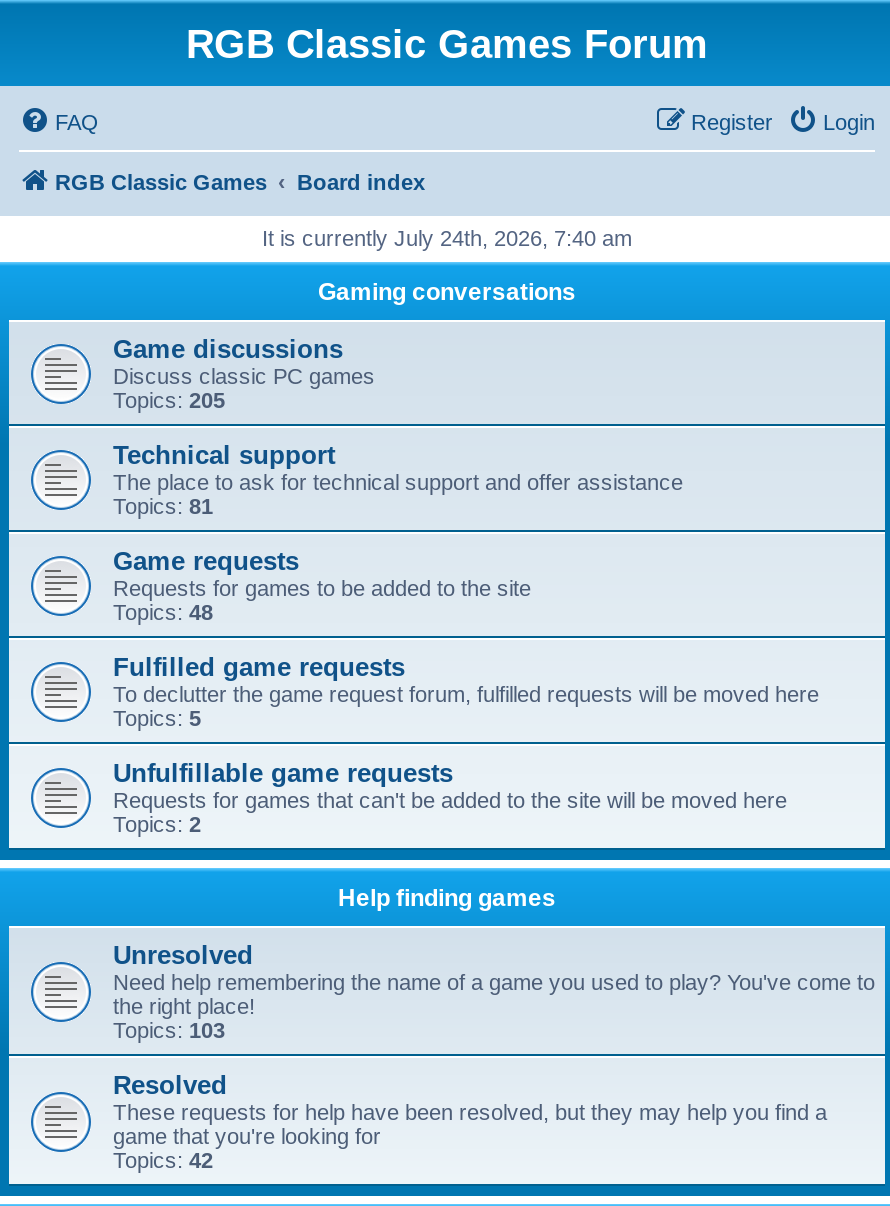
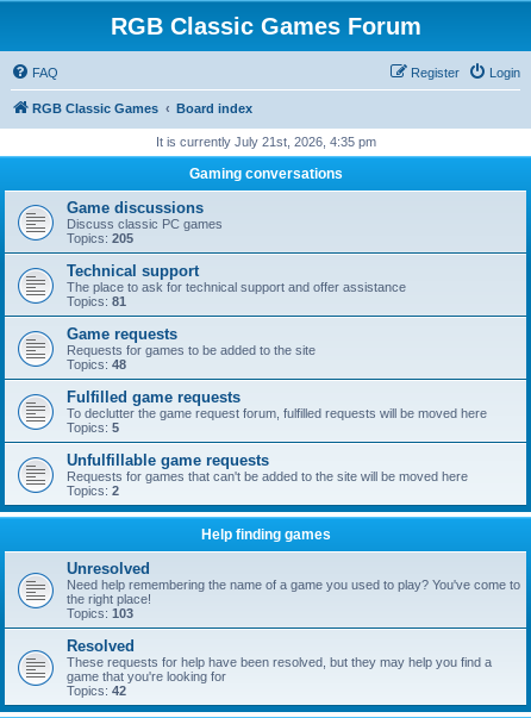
- It is currently July 24th, 2026, 7:40 am
+ It is currently July 21st, 2026, 4:35 pm
